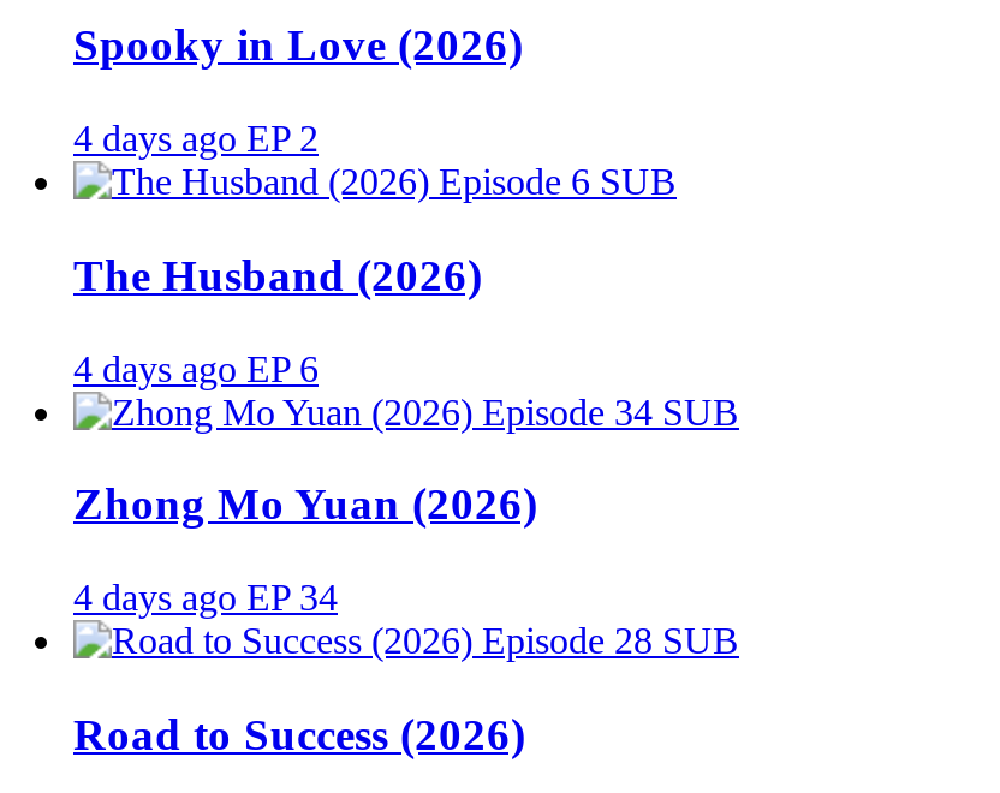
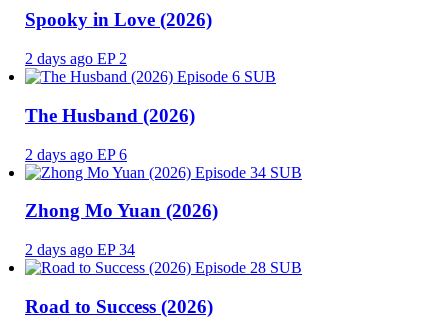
- 4 days ago EP 2
+ 2 days ago EP 2

- 4 days ago EP 6
+ 2 days ago EP 6

- 4 days ago EP 34
+ 2 days ago EP 34
